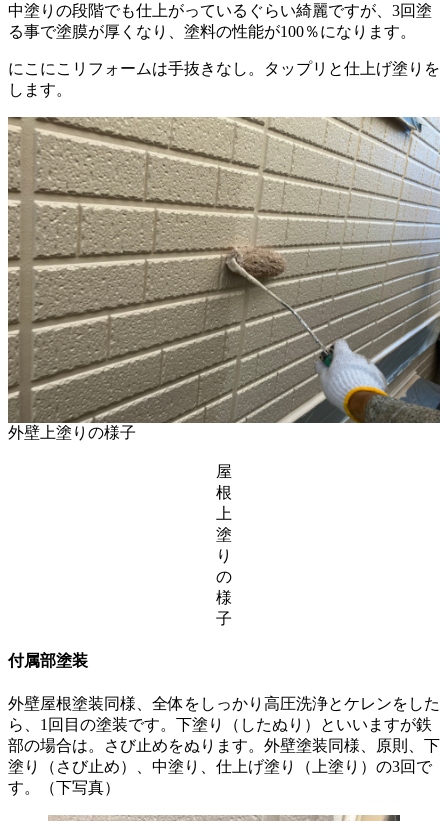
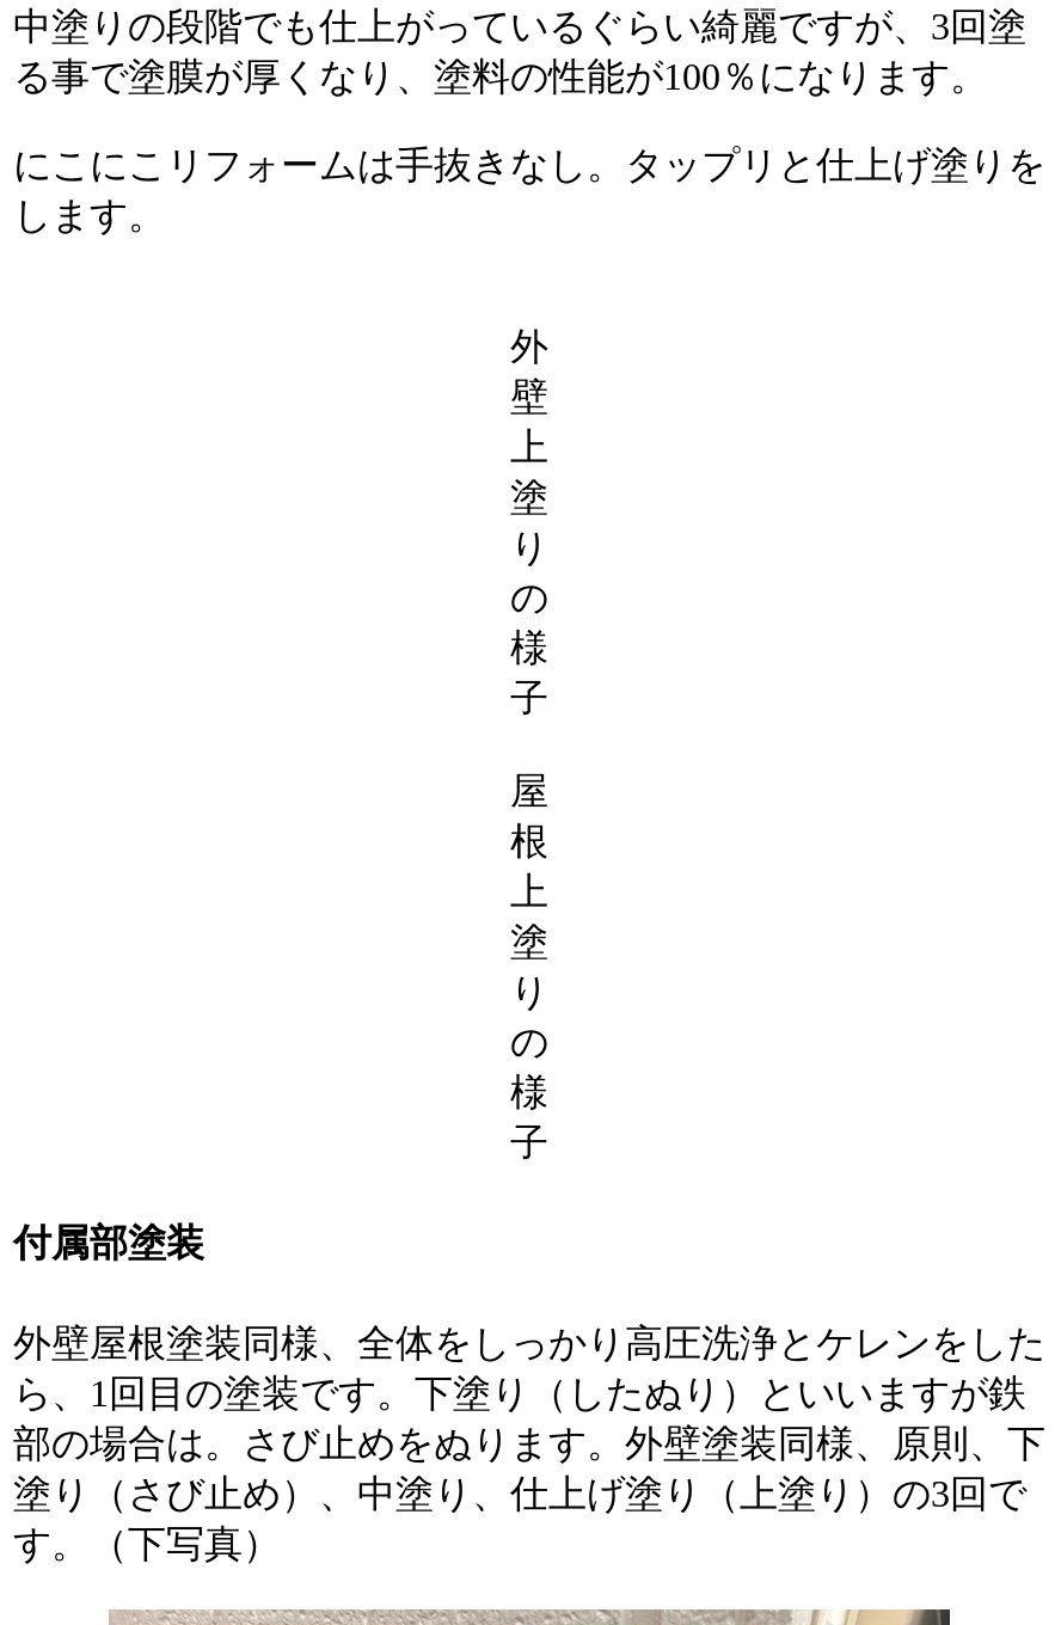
- [image]
